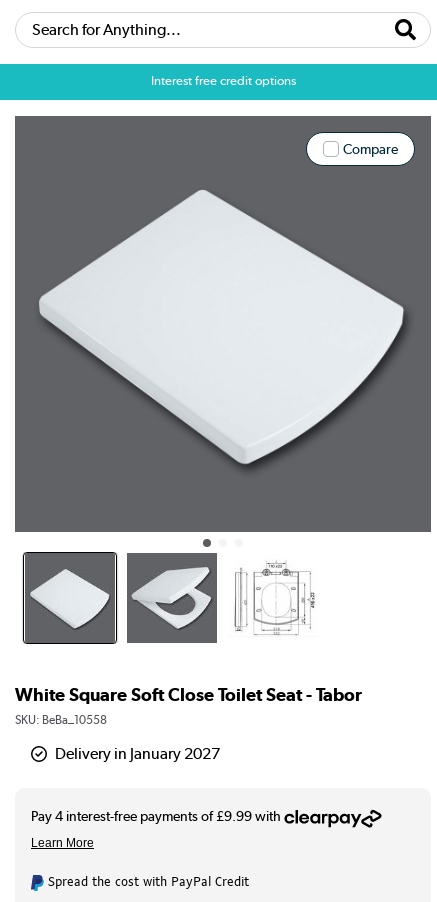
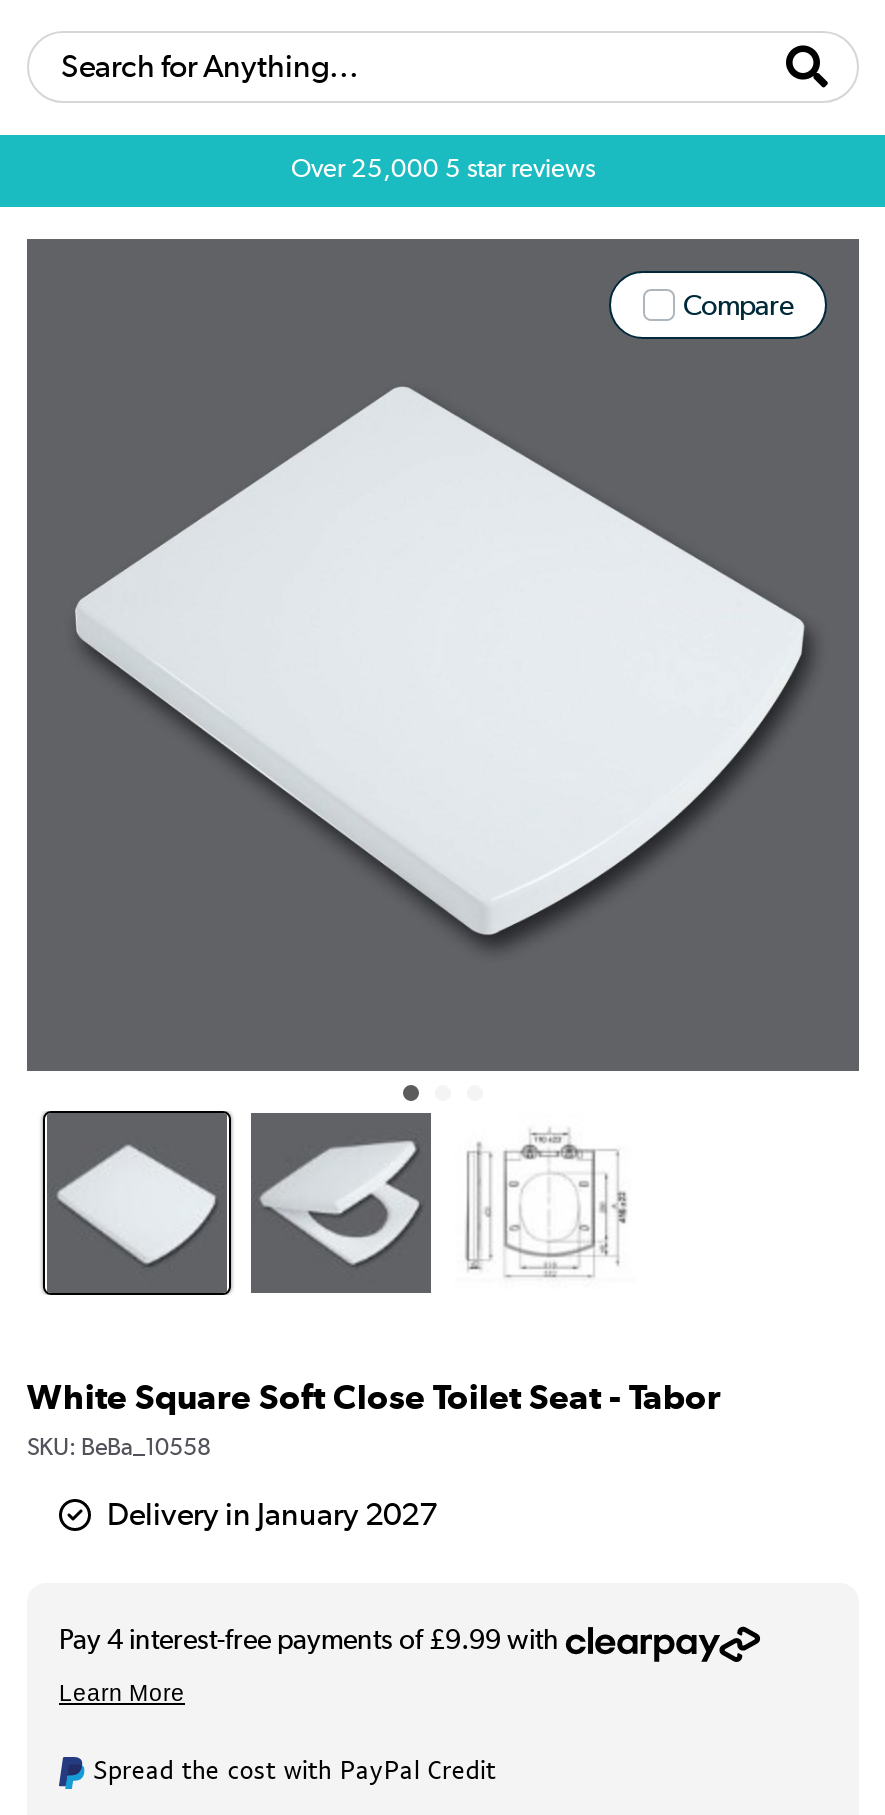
- Interest free credit options
+ Over 25,000 5 star reviews
